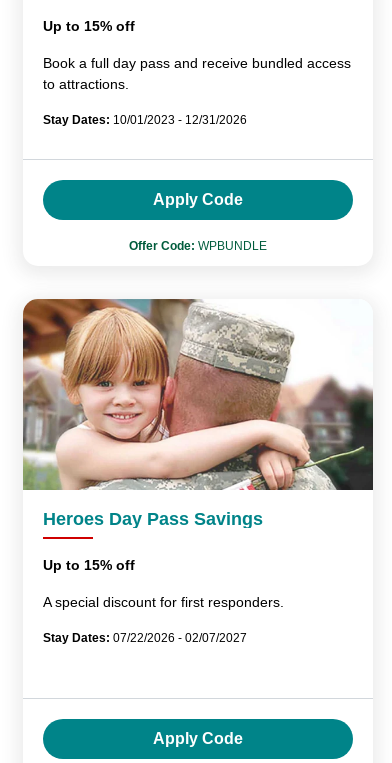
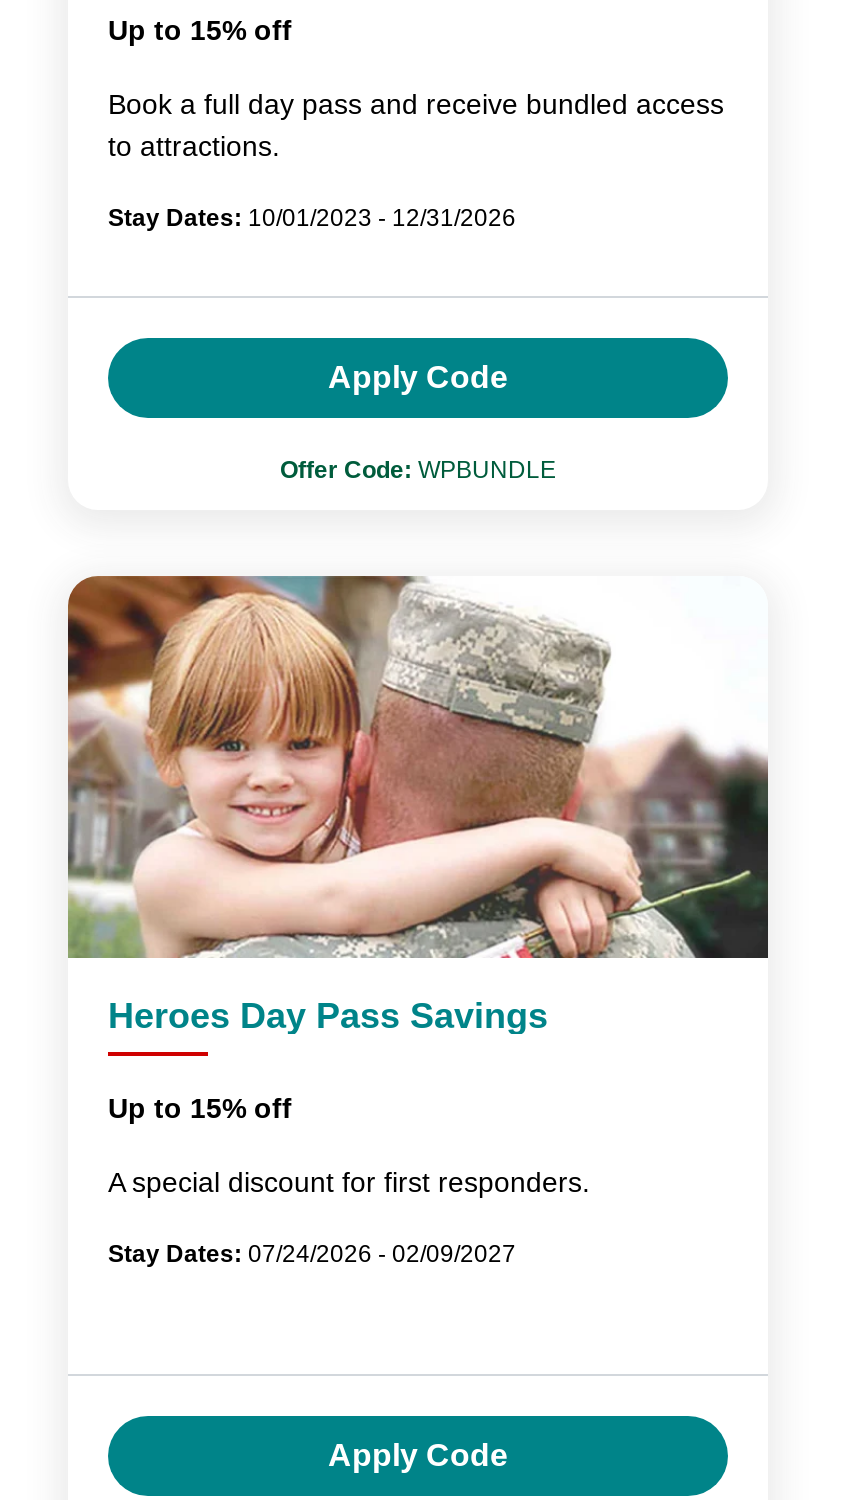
- Stay Dates: 07/22/2026 - 02/07/2027
+ Stay Dates: 07/24/2026 - 02/09/2027
